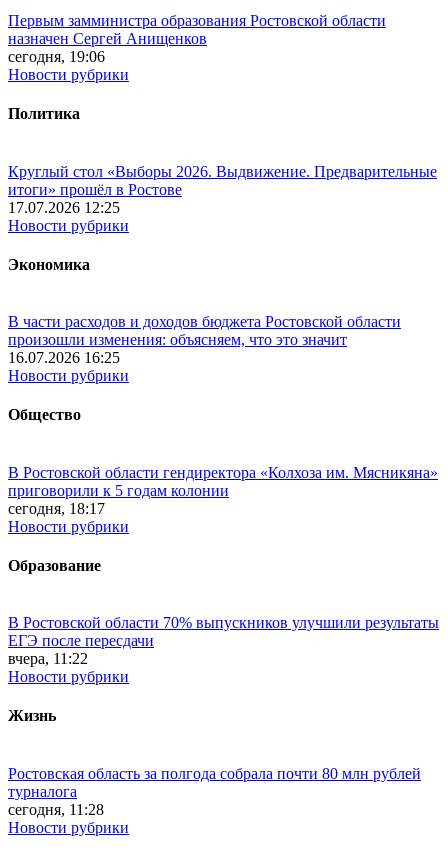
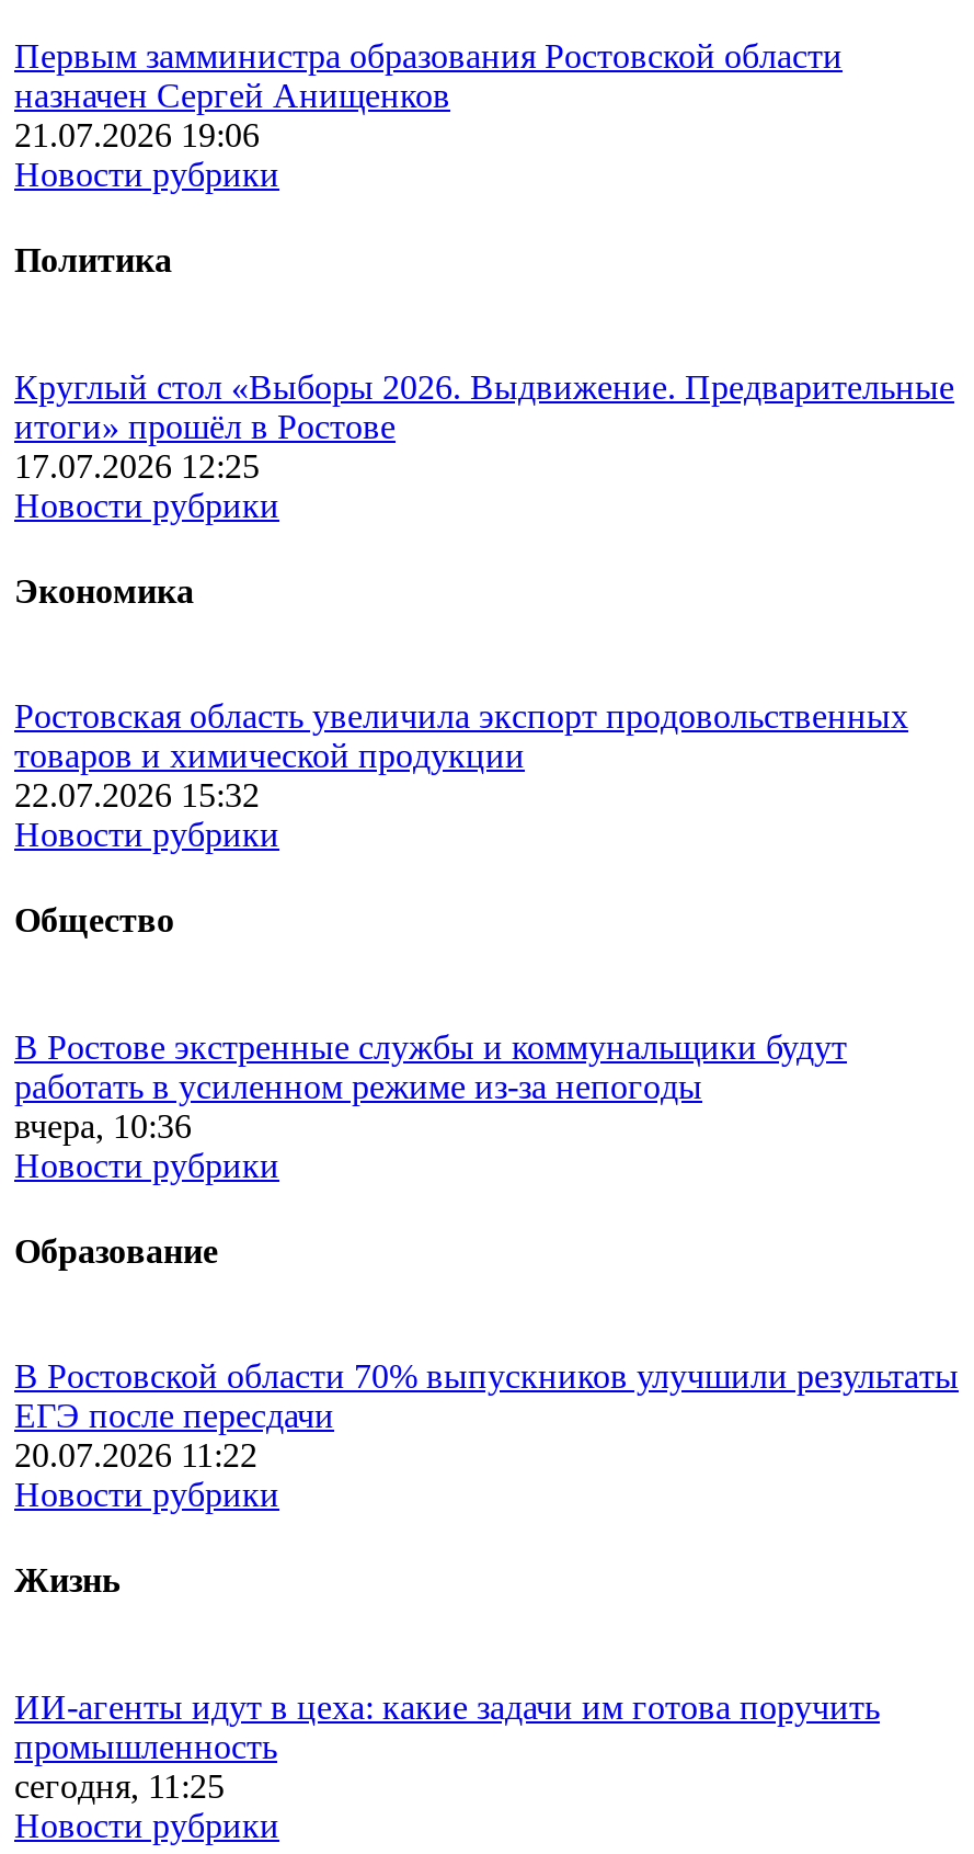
- сегодня, 19:06
+ 21.07.2026 19:06

- В части расходов и доходов бюджета Ростовской области
- произошли изменения: объясняем, что это значит
- 16.07.2026 16:25
+ Ростовская область увеличила экспорт продовольственных
+ товаров и химической продукции
+ 22.07.2026 15:32

- В Ростовской области гендиректора «Колхоза им. Мясникяна»
- приговорили к 5 годам колонии
- сегодня, 18:17
+ В Ростове экстренные службы и коммунальщики будут
+ работать в усиленном режиме из-за непогоды
+ вчера, 10:36

- вчера, 11:22
+ 20.07.2026 11:22

- Ростовская область за полгода собрала почти 80 млн рублей
- турналога
- сегодня, 11:28
+ ИИ-агенты идут в цеха: какие задачи им готова поручить
+ промышленность
+ сегодня, 11:25
